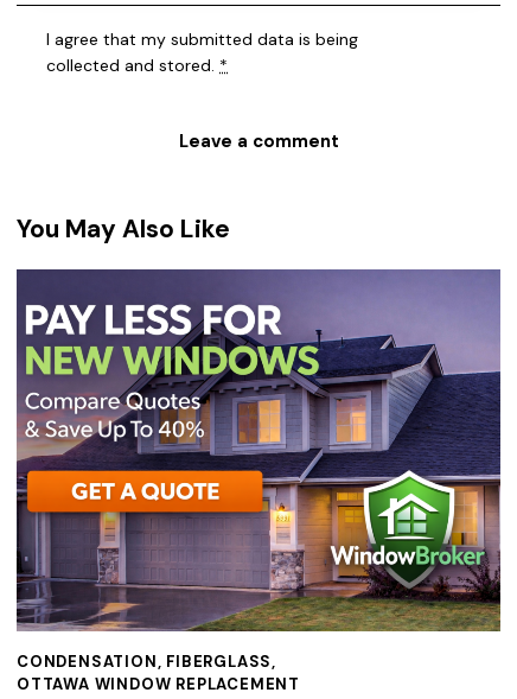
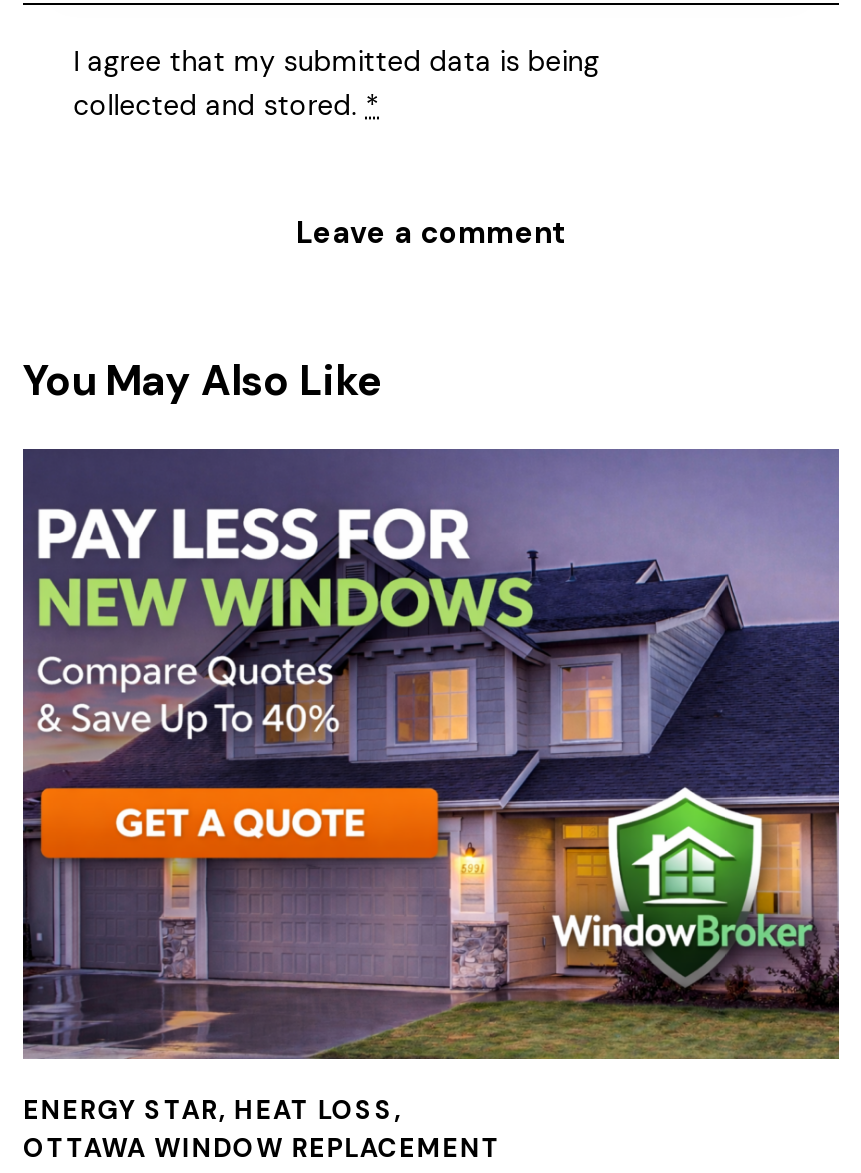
- CONDENSATION, FIBERGLASS,
+ ENERGY STAR, HEAT LOSS,
